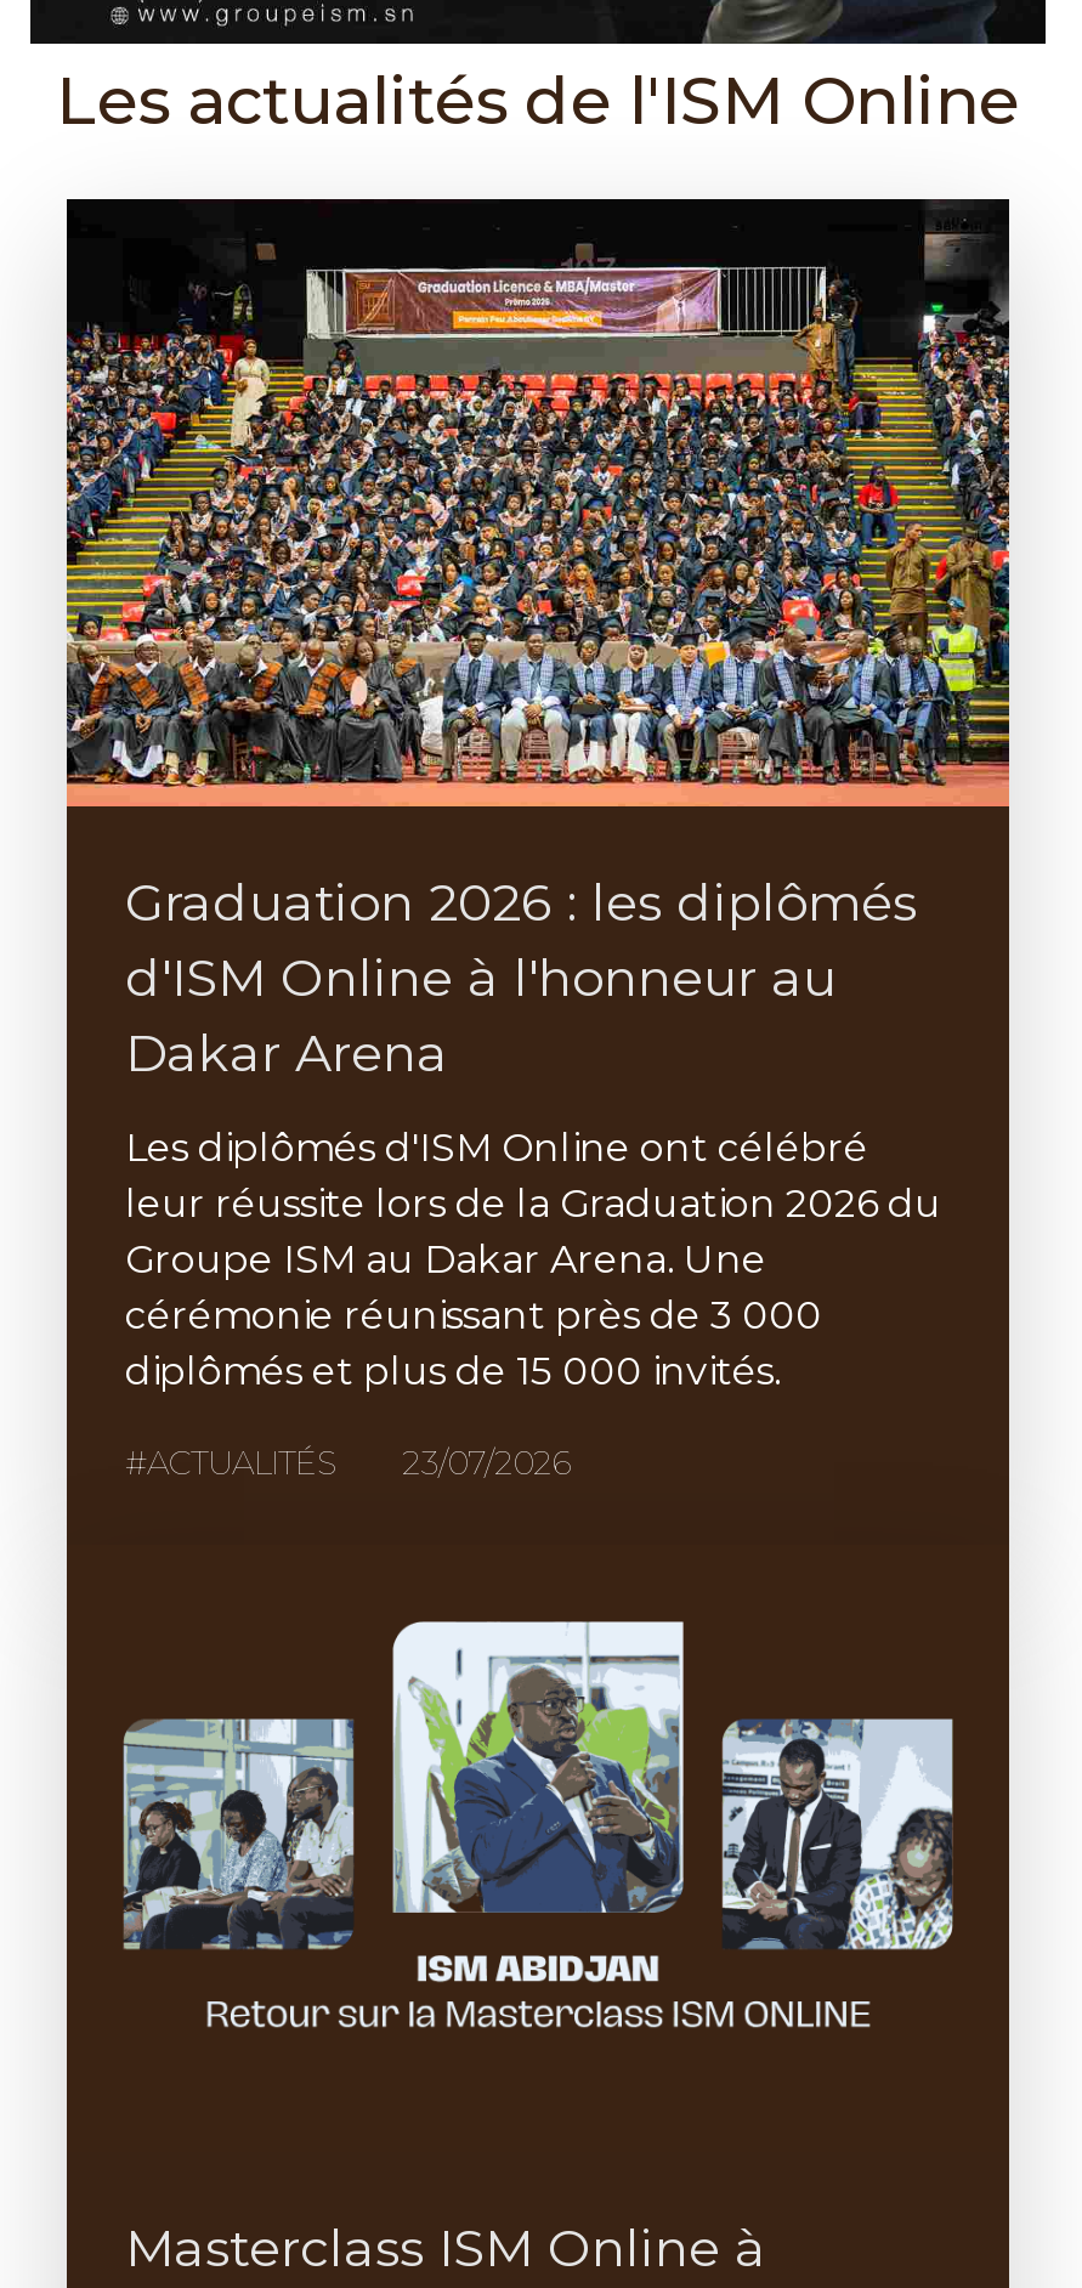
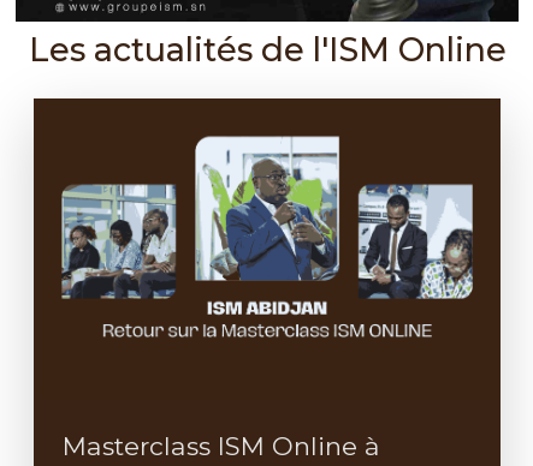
- [image]
- Graduation 2026 : les diplômés
- d'ISM Online à l'honneur au
- Dakar Arena
- Les diplômés d'ISM Online ont célébré
- leur réussite lors de la Graduation 2026 du
- Groupe ISM au Dakar Arena. Une
- cérémonie réunissant près de 3 000
- diplômés et plus de 15 000 invités.
- #ACTUALITÉS
- 23/07/2026
